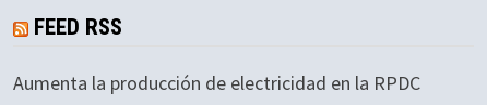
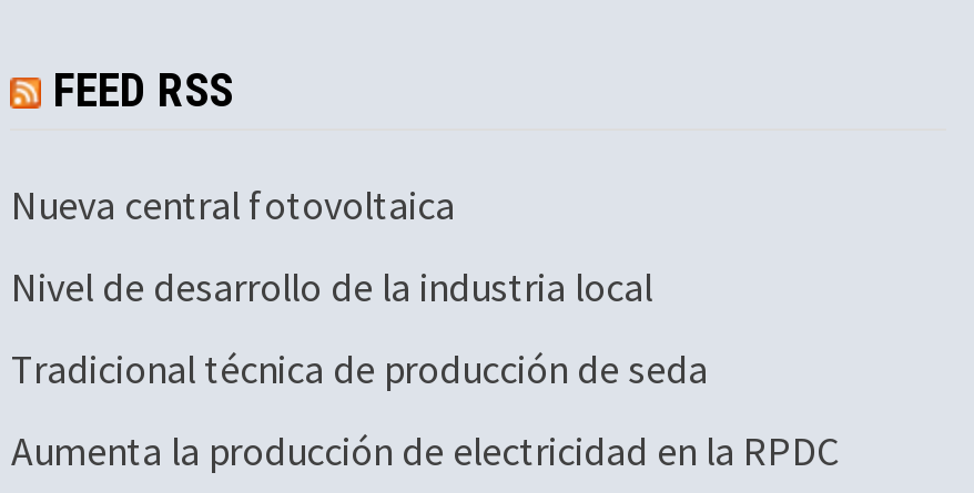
+ Nueva central fotovoltaica
+ Nivel de desarrollo de la industria local
+ Tradicional técnica de producción de seda
